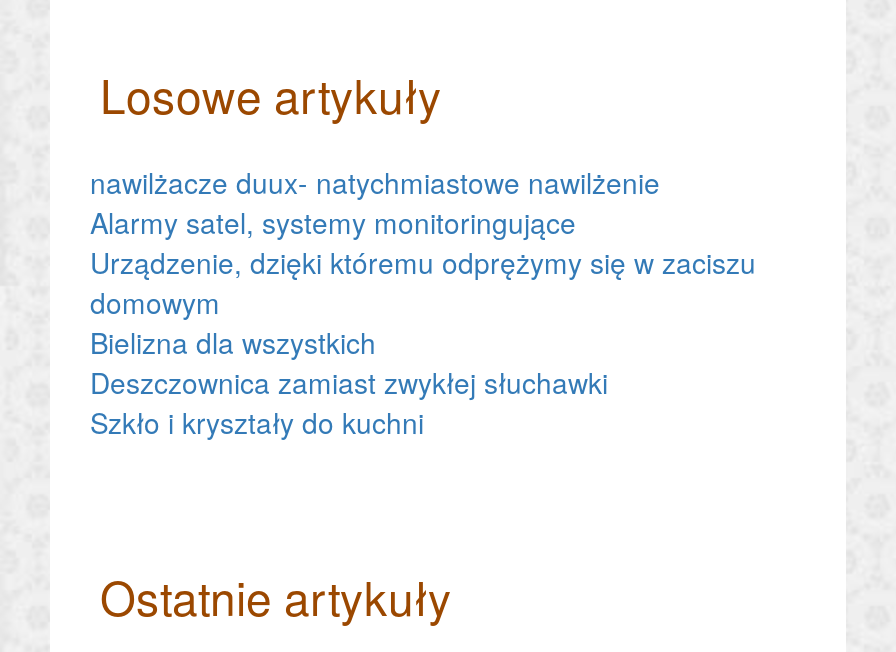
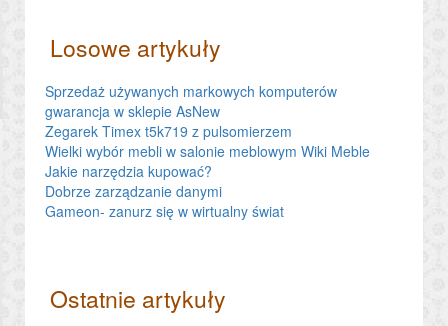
- nawilżacze duux- natychmiastowe nawilżenie
- Alarmy satel, systemy monitoringujące
- Urządzenie, dzięki któremu odprężymy się w zaciszu
- domowym
- Bielizna dla wszystkich
- Deszczownica zamiast zwykłej słuchawki
- Szkło i kryształy do kuchni
+ Sprzedaż używanych markowych komputerów
+ gwarancja w sklepie AsNew
+ Zegarek Timex t5k719 z pulsomierzem
+ Wielki wybór mebli w salonie meblowym Wiki Meble
+ Jakie narzędzia kupować?
+ Dobrze zarządzanie danymi
+ Gameon- zanurz się w wirtualny świat
